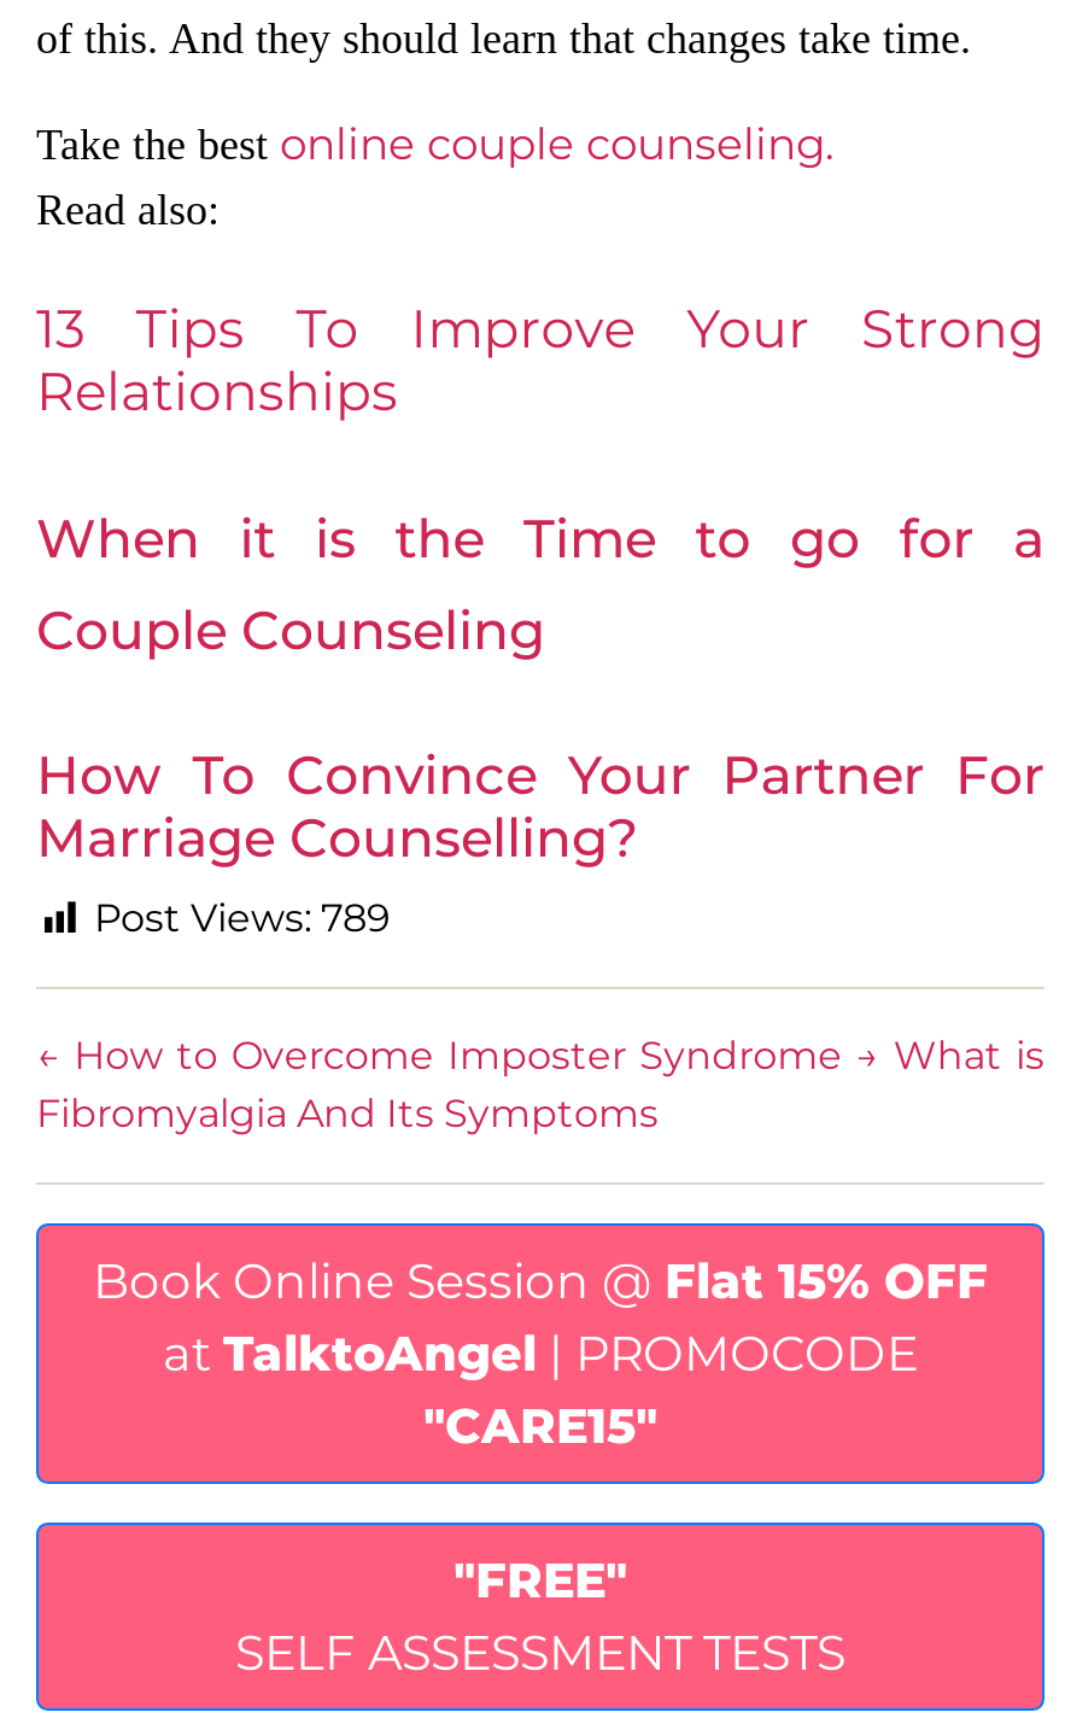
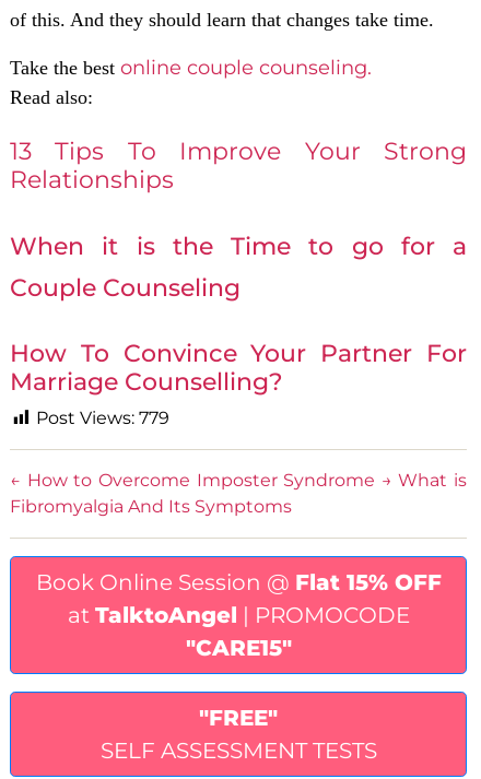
- Post Views: 789
+ Post Views: 779
